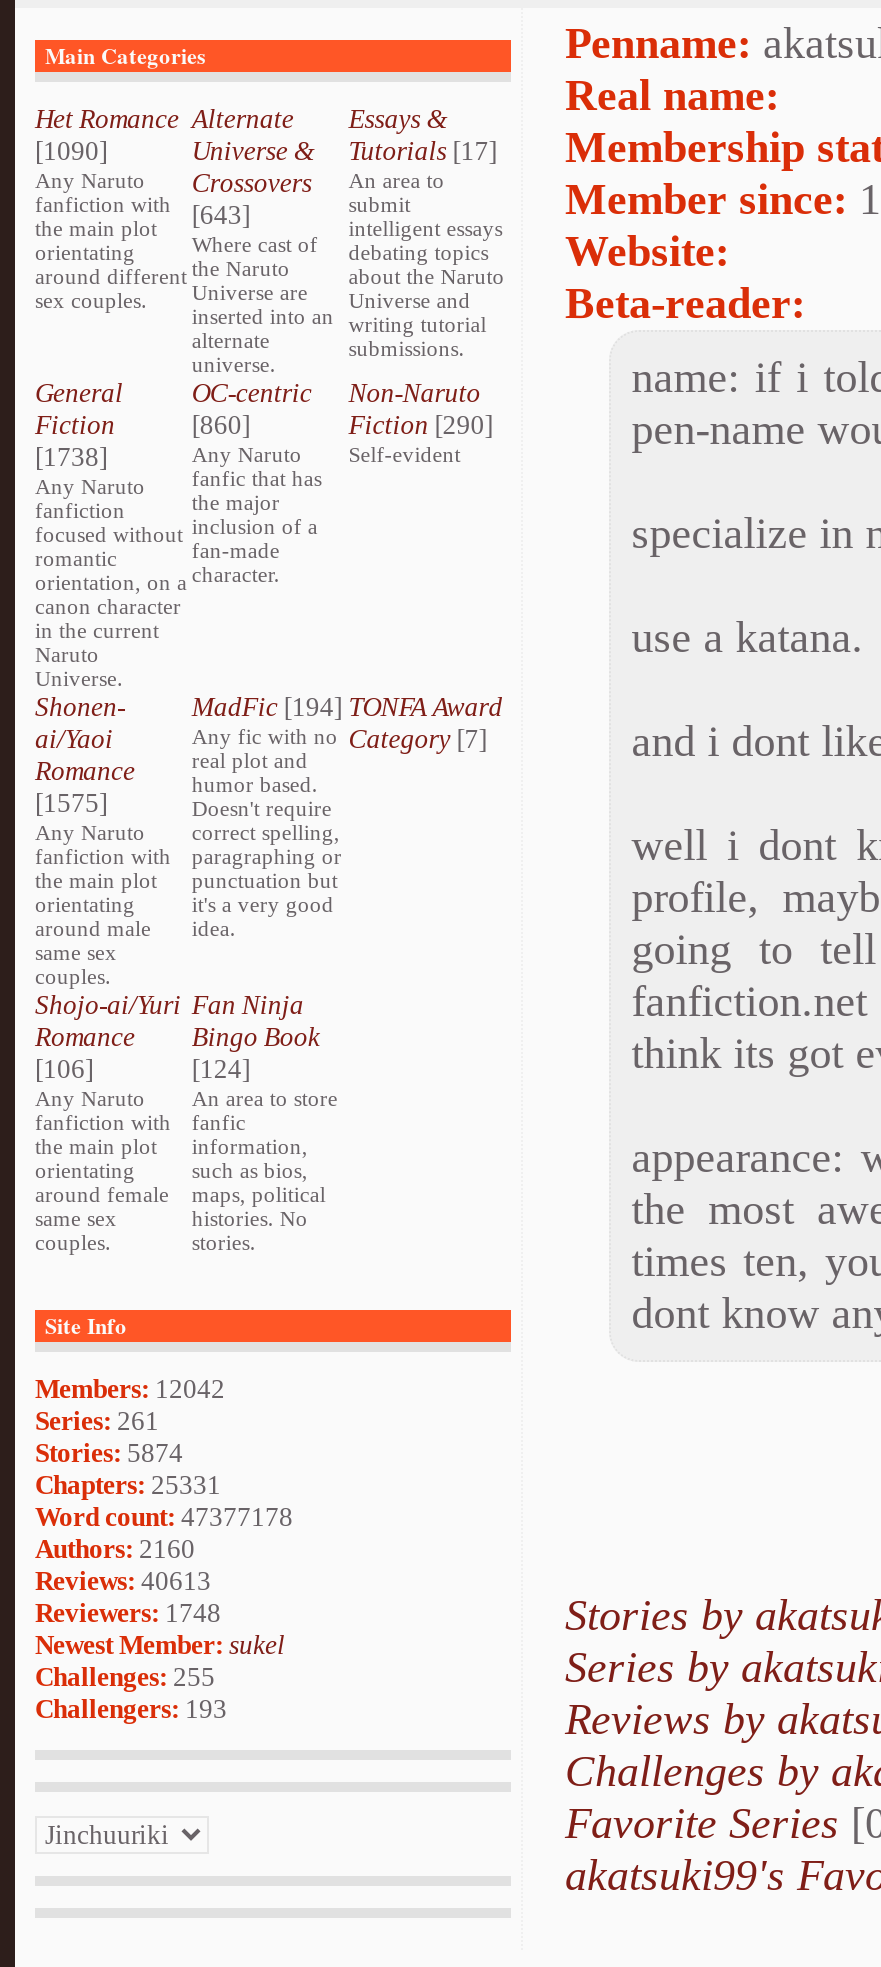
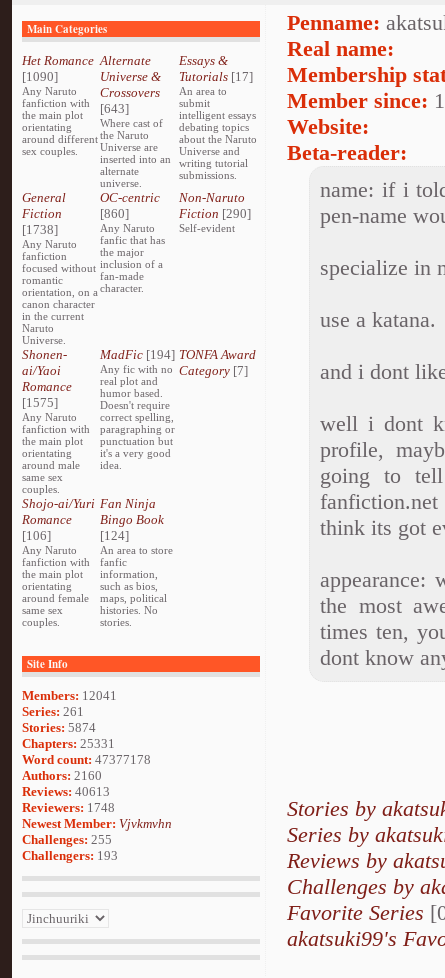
- Members: 12042
+ Members: 12041

- Newest Member: sukel
+ Newest Member: Vjvkmvhn
